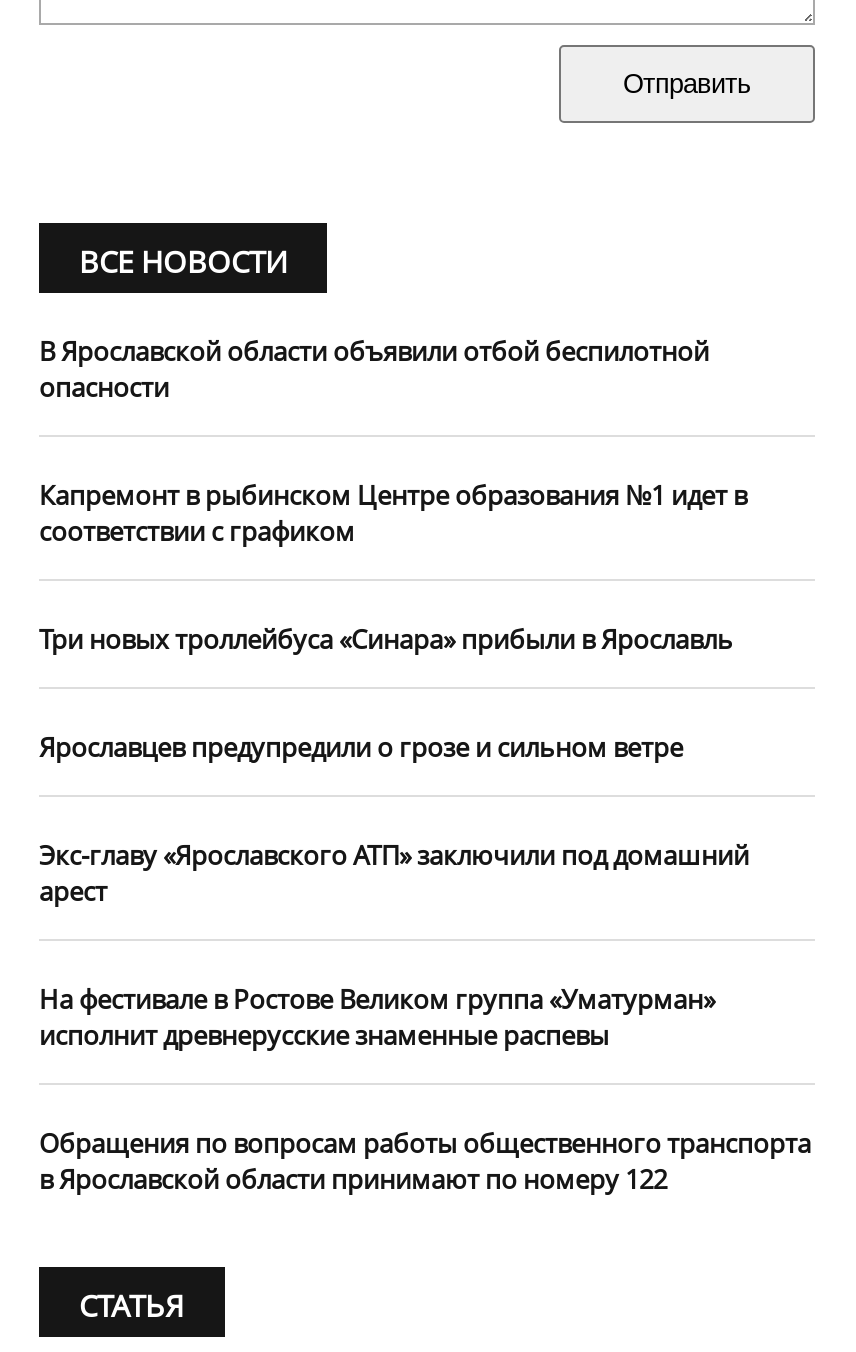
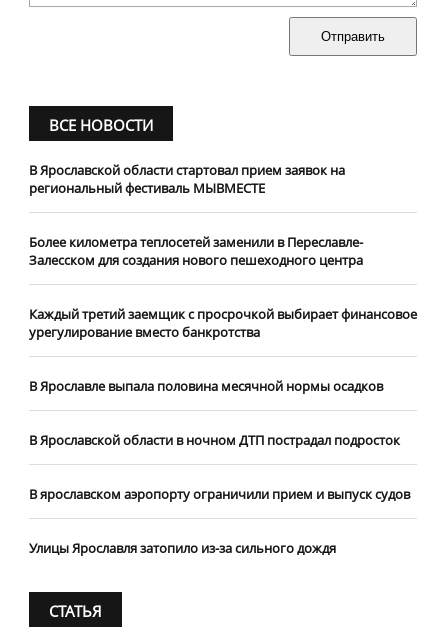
- В Ярославской области объявили отбой беспилотной
- опасности
+ В Ярославской области стартовал прием заявок на
+ региональный фестиваль МЫВМЕСТЕ

- Капремонт в рыбинском Центре образования №1 идет в
- соответствии с графиком
+ Более километра теплосетей заменили в Переславле-
+ Залесском для создания нового пешеходного центра

- Три новых троллейбуса «Синара» прибыли в Ярославль
+ Каждый третий заемщик с просрочкой выбирает финансовое
+ урегулирование вместо банкротства

- Ярославцев предупредили о грозе и сильном ветре
+ В Ярославле выпала половина месячной нормы осадков

- Экс-главу «Ярославского АТП» заключили под домашний
- арест
+ В Ярославской области в ночном ДТП пострадал подросток

- На фестивале в Ростове Великом группа «Уматурман»
- исполнит древнерусские знаменные распевы
+ В ярославском аэропорту ограничили прием и выпуск судов

- Обращения по вопросам работы общественного транспорта
- в Ярославской области принимают по номеру 122
+ Улицы Ярославля затопило из-за сильного дождя
